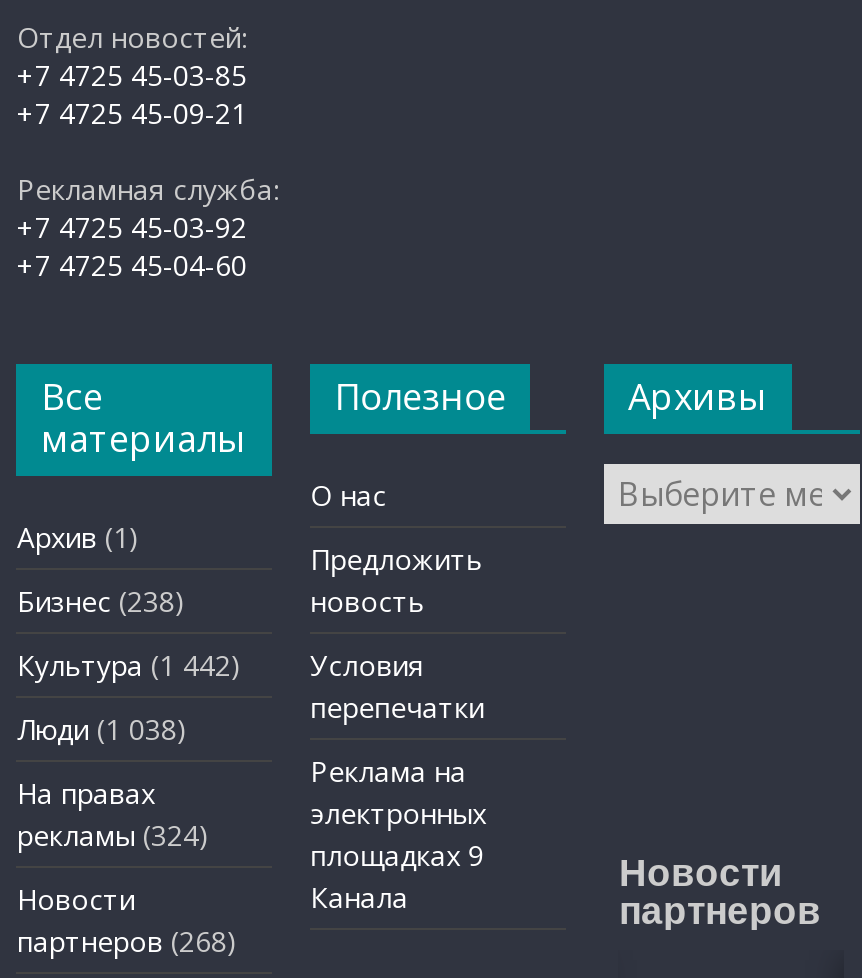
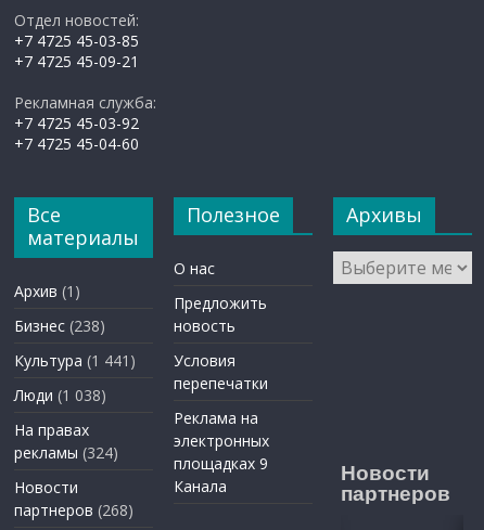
- Культура (1 442) Условия
+ Культура (1 441) Условия
